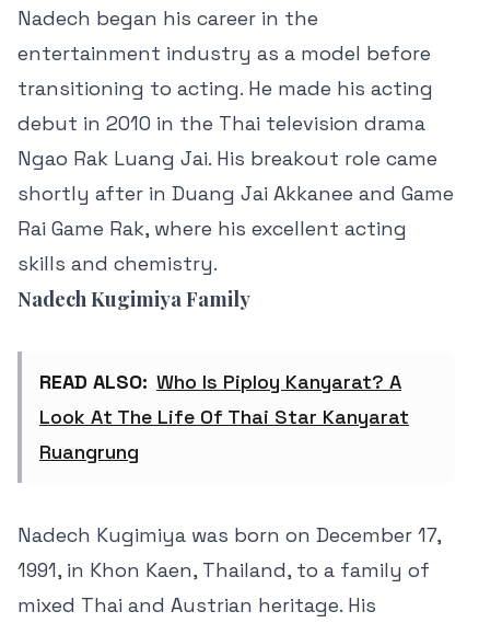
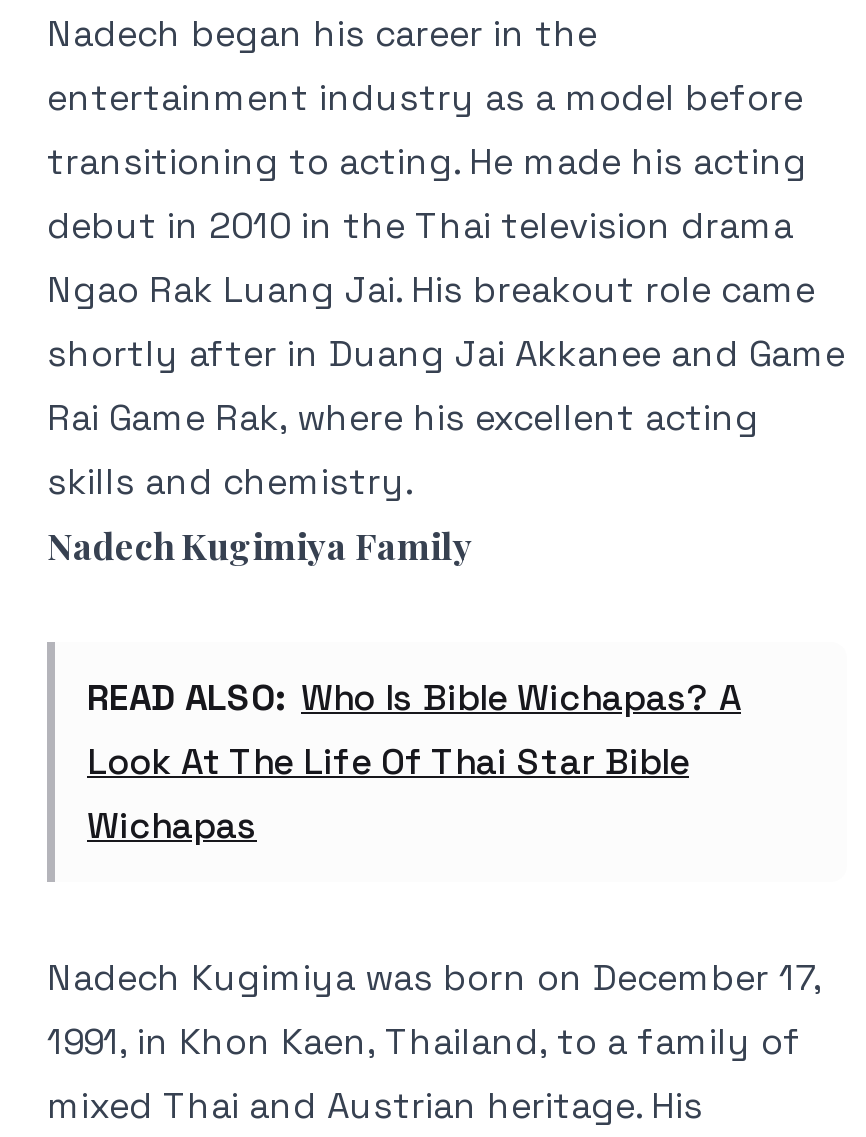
- READ ALSO: Who Is Piploy Kanyarat? A
- Look At The Life Of Thai Star Kanyarat
- Ruangrung
+ READ ALSO: Who Is Bible Wichapas? A
+ Look At The Life Of Thai Star Bible
+ Wichapas
